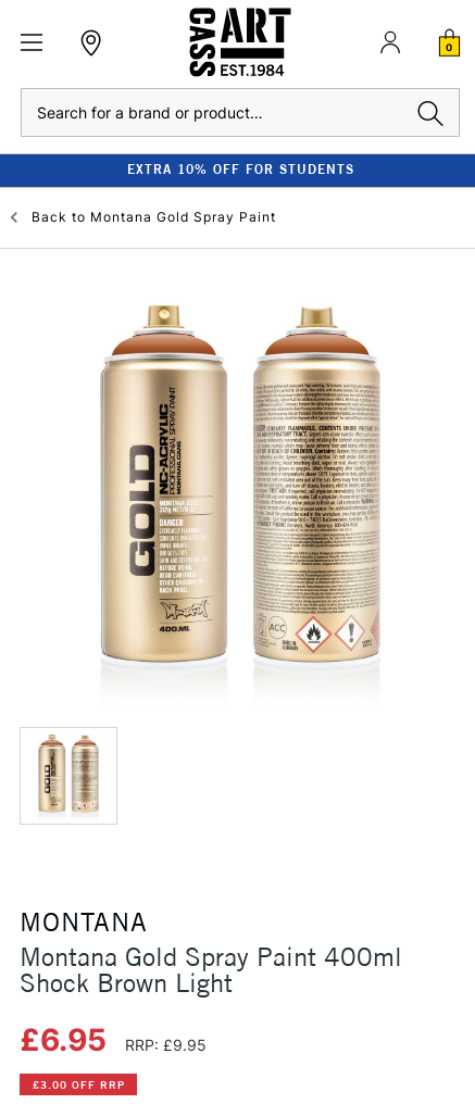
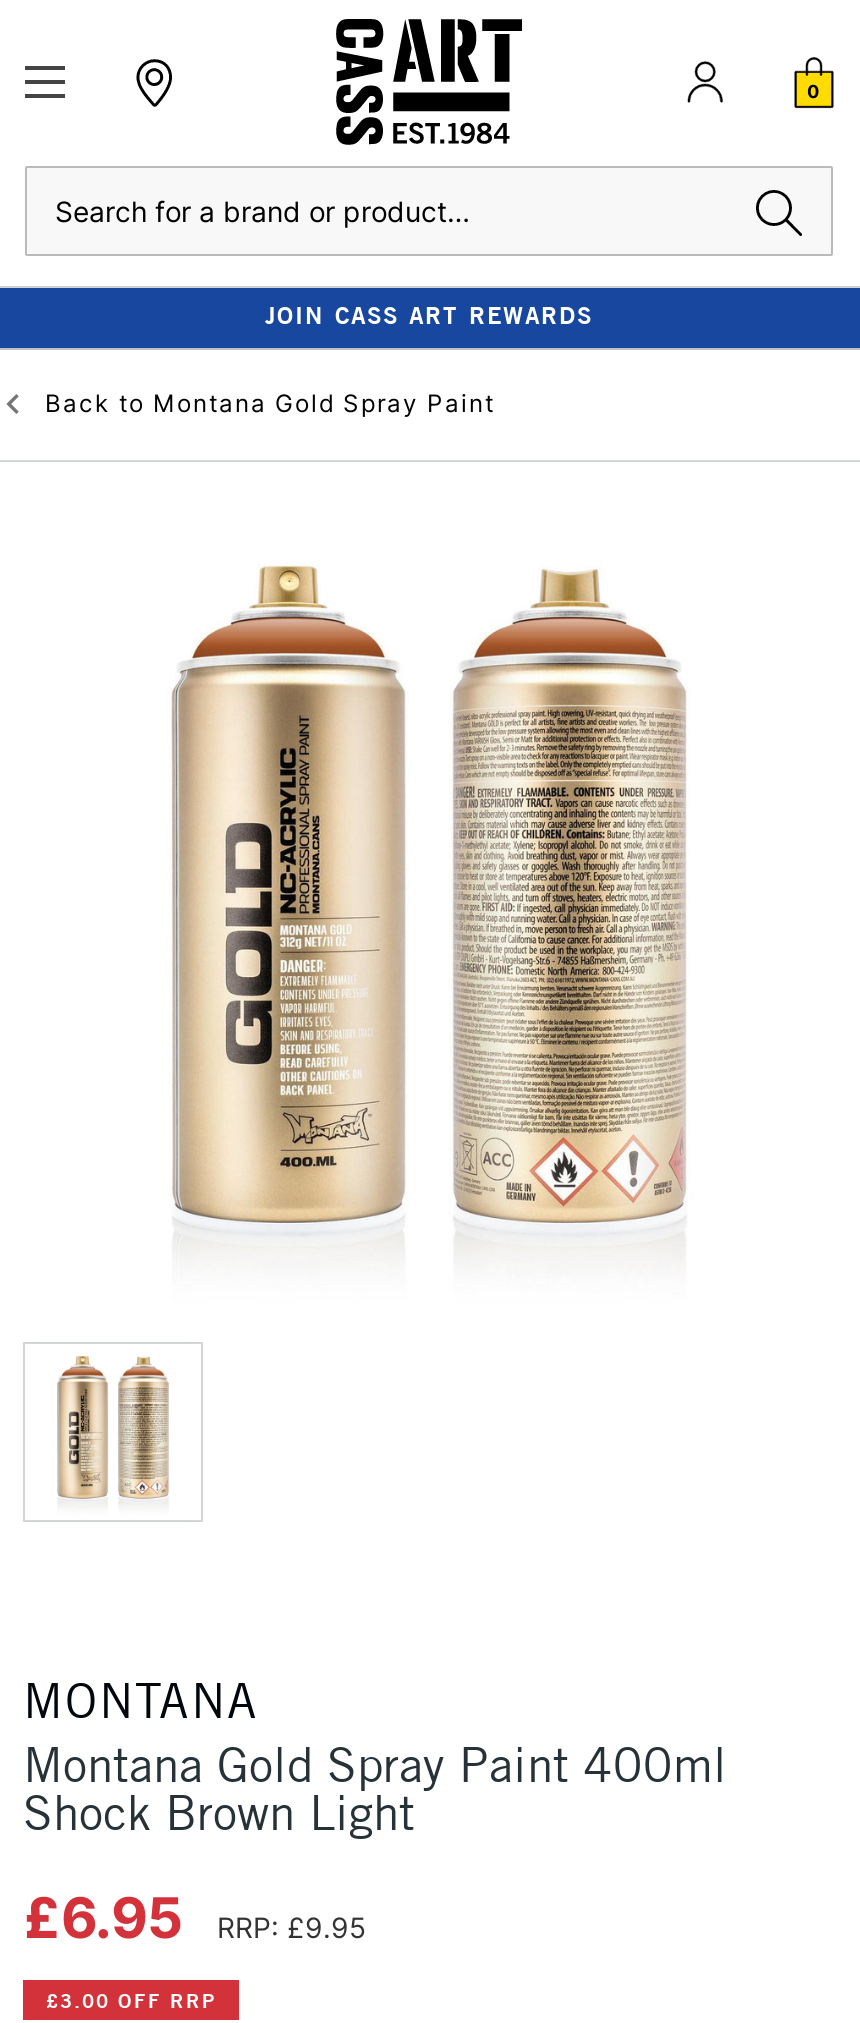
- EXTRA 10% OFF FOR STUDENTS
+ JOIN CASS ART REWARDS
